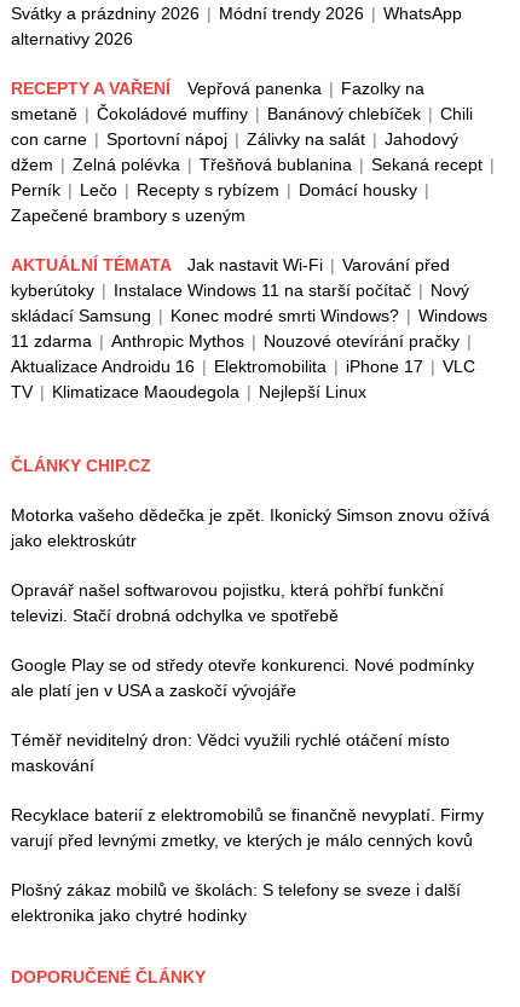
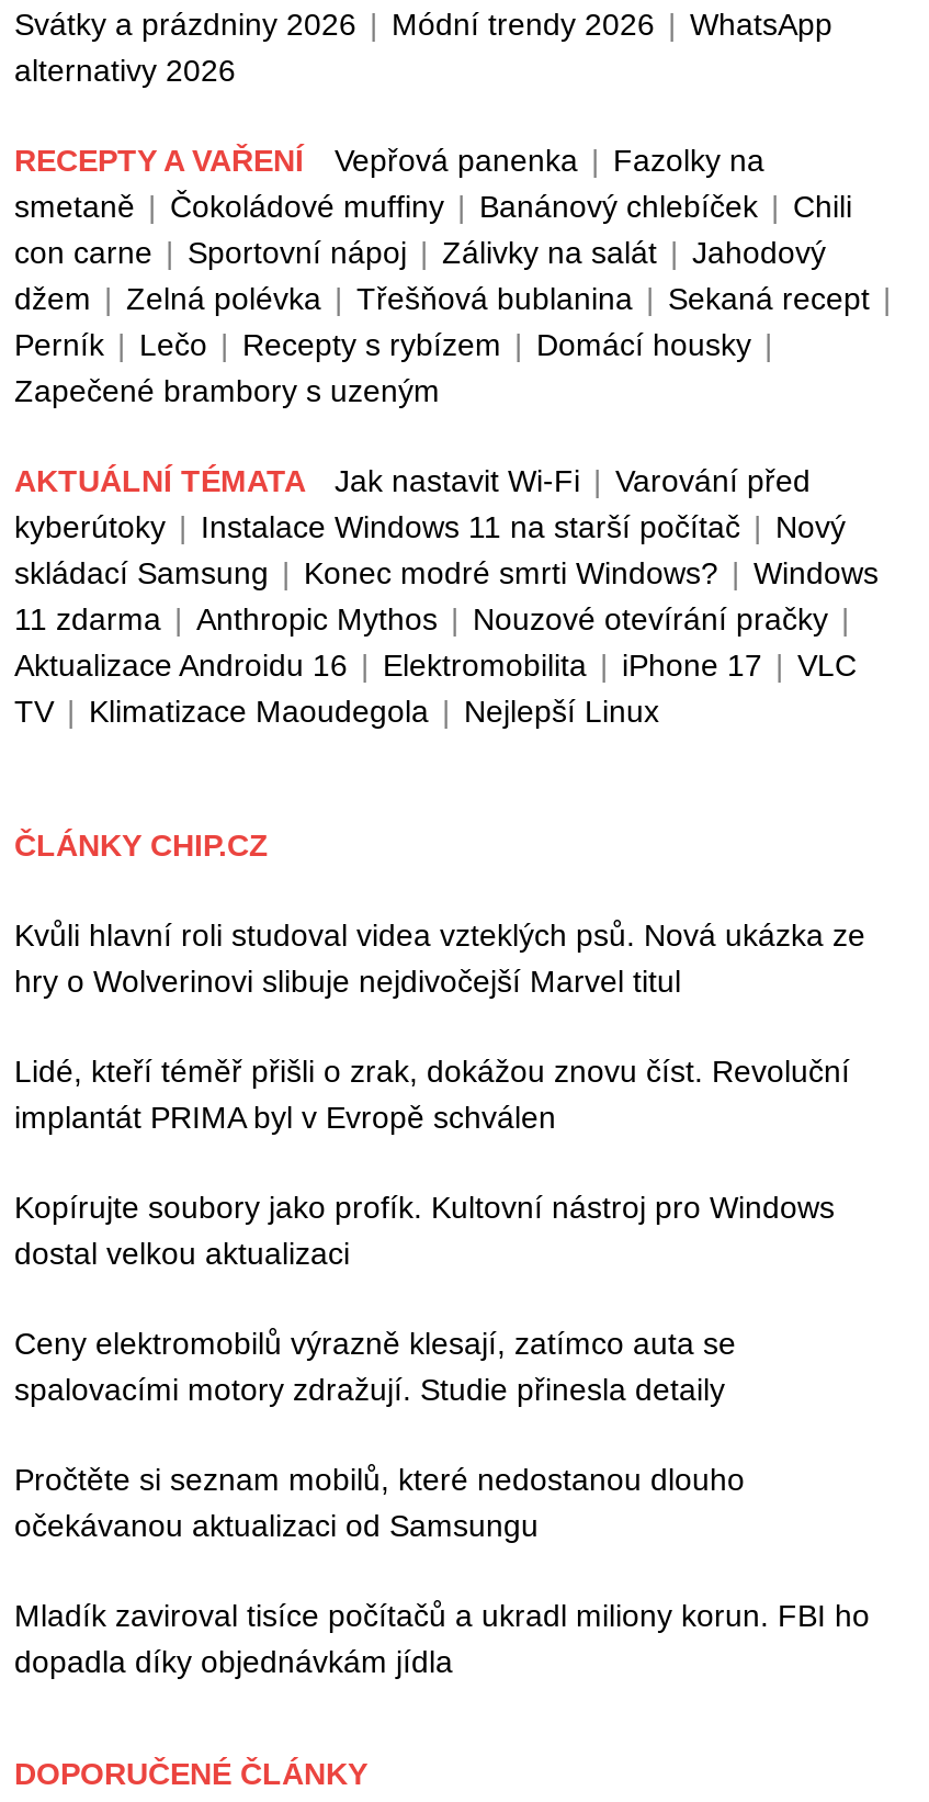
- Motorka vašeho dědečka je zpět. Ikonický Simson znovu ožívá
- jako elektroskútr
+ Kvůli hlavní roli studoval videa vzteklých psů. Nová ukázka ze
+ hry o Wolverinovi slibuje nejdivočejší Marvel titul

- Opravář našel softwarovou pojistku, která pohřbí funkční
- televizi. Stačí drobná odchylka ve spotřebě
+ Lidé, kteří téměř přišli o zrak, dokážou znovu číst. Revoluční
+ implantát PRIMA byl v Evropě schválen

- Google Play se od středy otevře konkurenci. Nové podmínky
- ale platí jen v USA a zaskočí vývojáře
+ Kopírujte soubory jako profík. Kultovní nástroj pro Windows
+ dostal velkou aktualizaci

- Téměř neviditelný dron: Vědci využili rychlé otáčení místo
- maskování
+ Ceny elektromobilů výrazně klesají, zatímco auta se
+ spalovacími motory zdražují. Studie přinesla detaily

- Recyklace baterií z elektromobilů se finančně nevyplatí. Firmy
- varují před levnými zmetky, ve kterých je málo cenných kovů
+ Pročtěte si seznam mobilů, které nedostanou dlouho
+ očekávanou aktualizaci od Samsungu

- Plošný zákaz mobilů ve školách: S telefony se sveze i další
- elektronika jako chytré hodinky
+ Mladík zaviroval tisíce počítačů a ukradl miliony korun. FBI ho
+ dopadla díky objednávkám jídla
